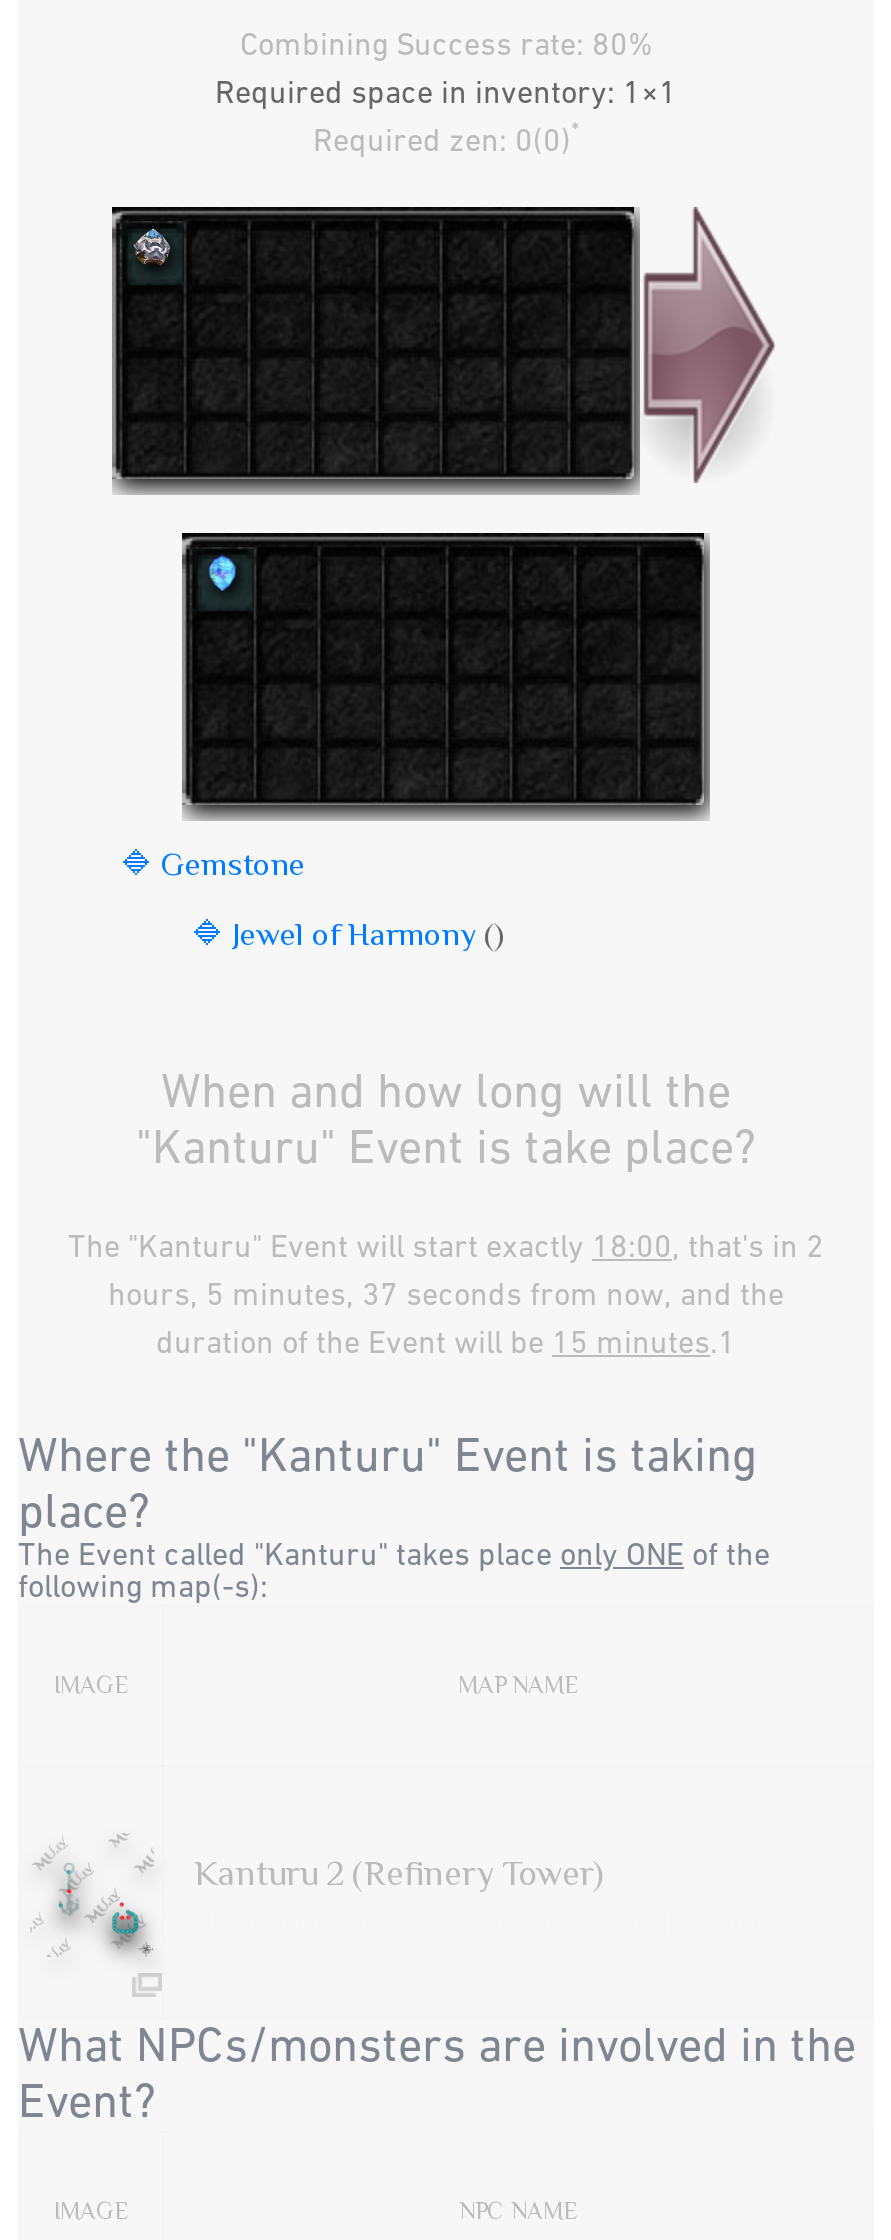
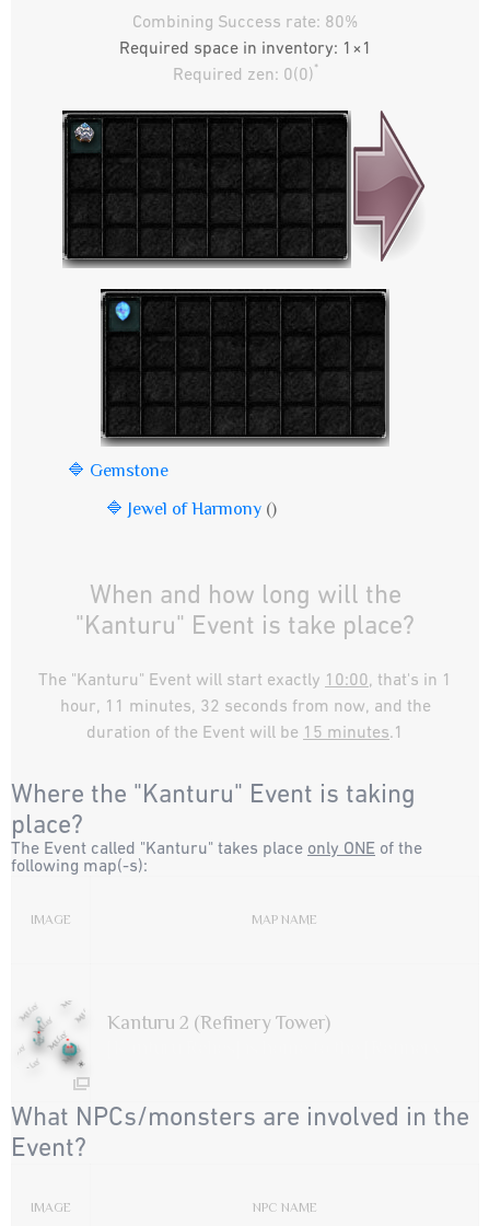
- The "Kanturu" Event will start exactly 18:00, that's in 2
+ The "Kanturu" Event will start exactly 10:00, that's in 1

- hours, 5 minutes, 37 seconds from now, and the
+ hour, 11 minutes, 32 seconds from now, and the
